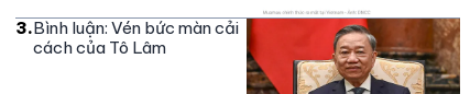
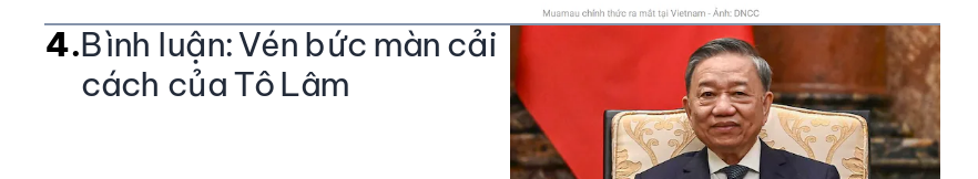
- 3.Bình luận: Vén bức màn cải
+ 4.Bình luận: Vén bức màn cải
